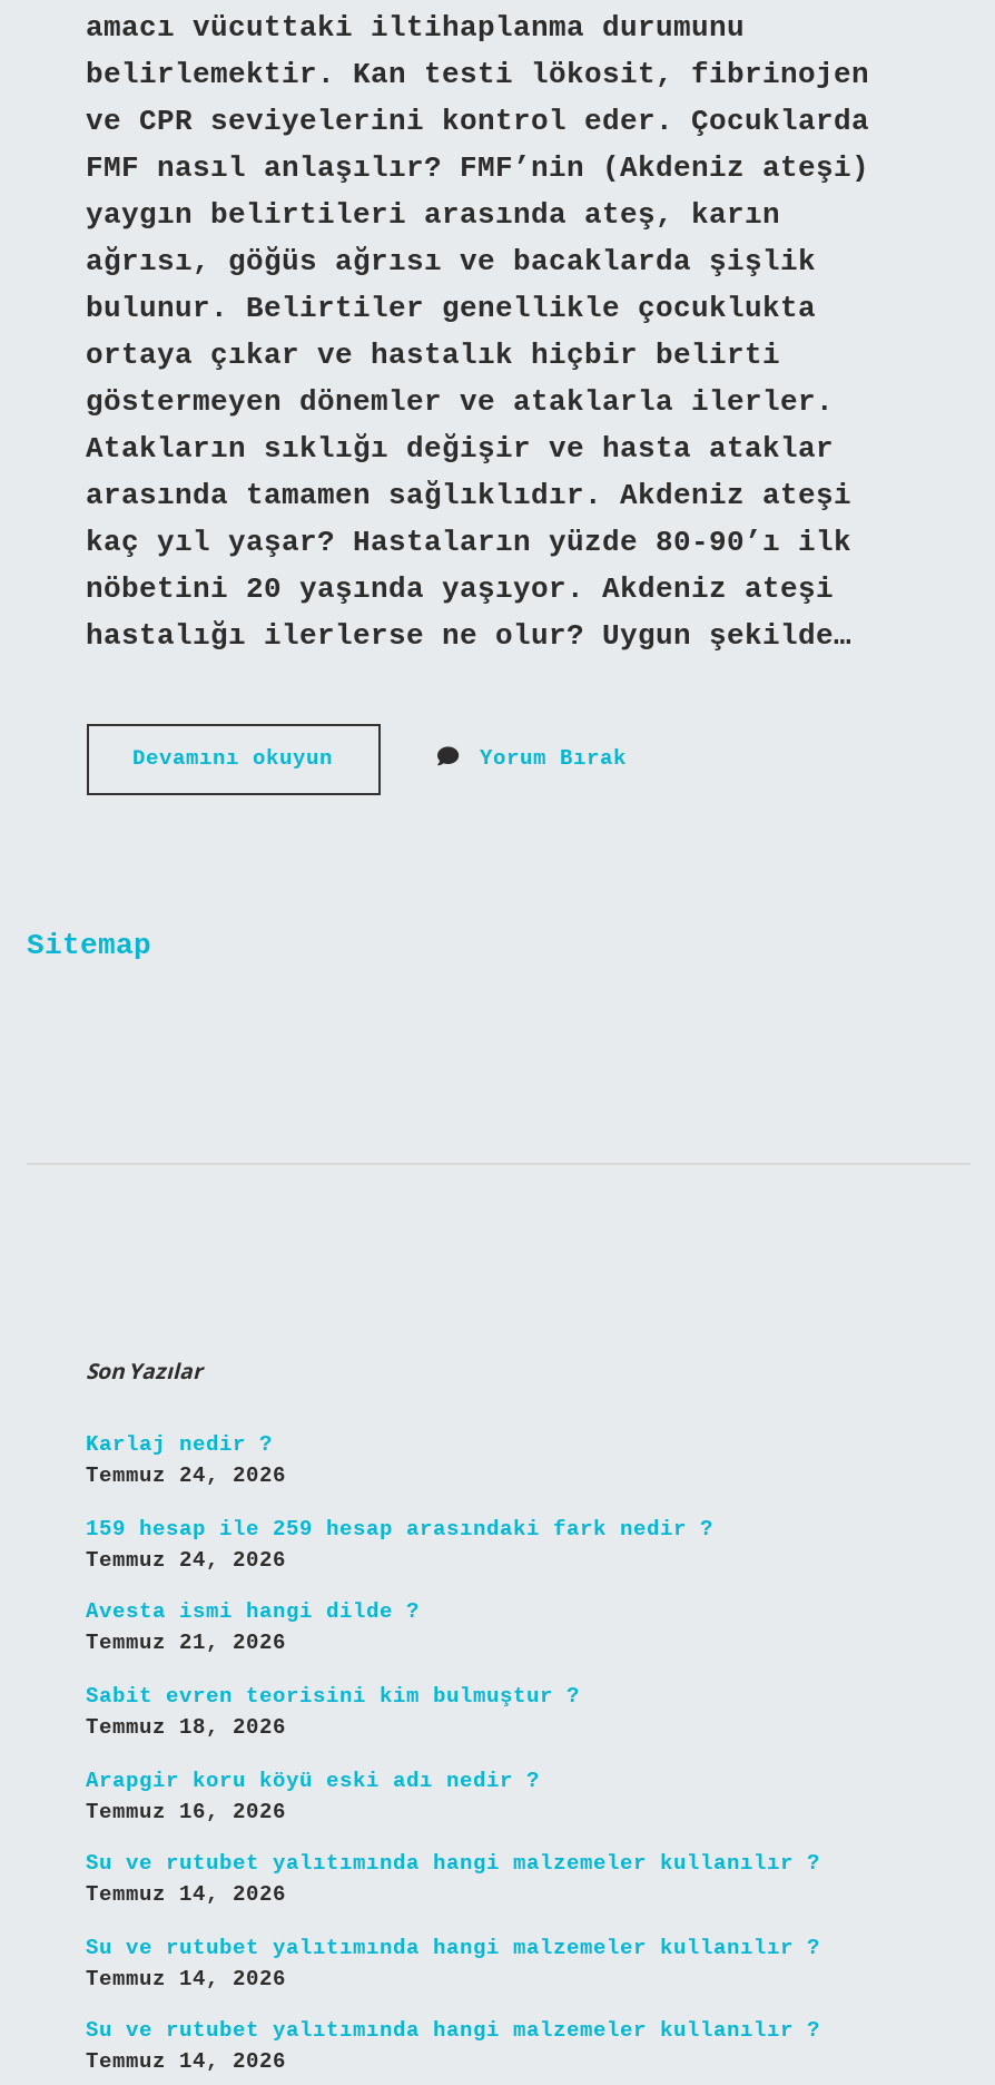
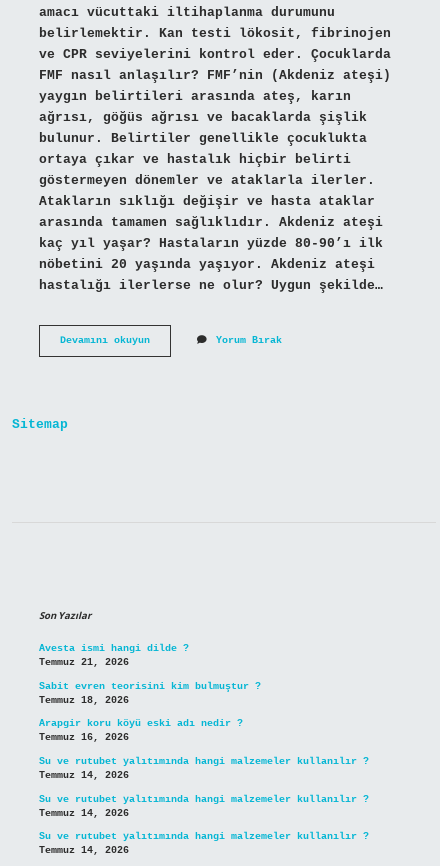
- Karlaj nedir ?
- Temmuz 24, 2026
- 159 hesap ile 259 hesap arasındaki fark nedir ?
- Temmuz 24, 2026
